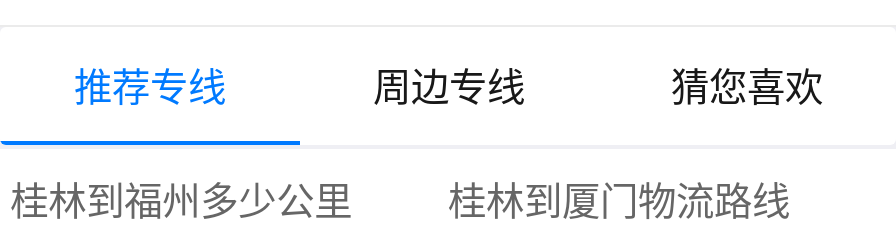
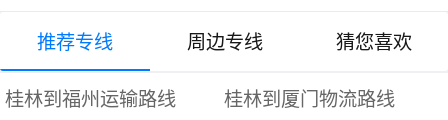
- 桂林到福州多少公里
+ 桂林到福州运输路线
